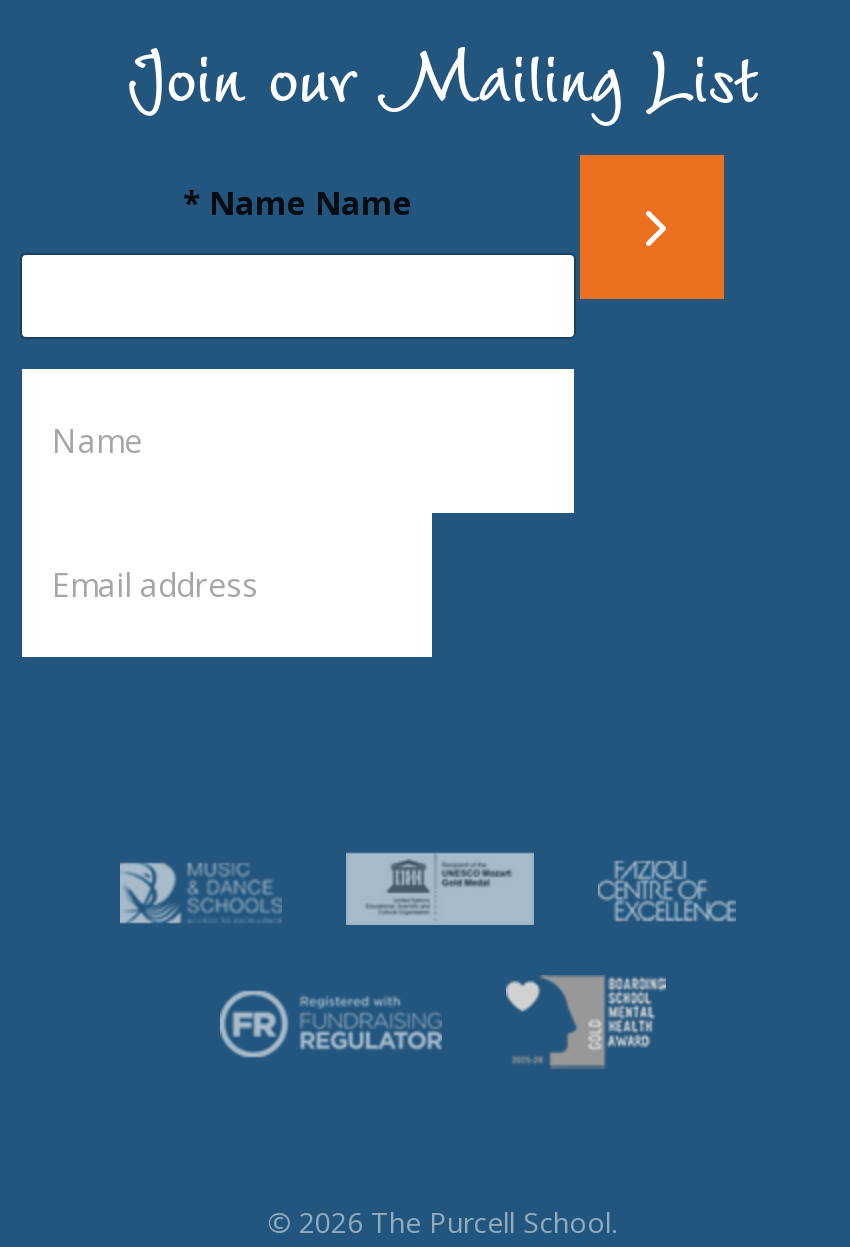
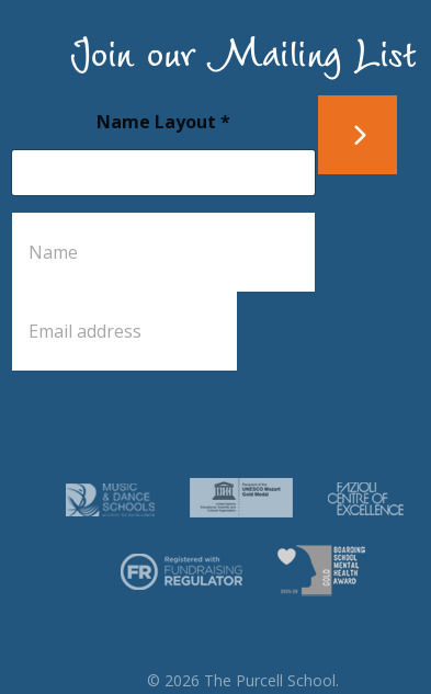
- * Name Name
+ Name Layout *
